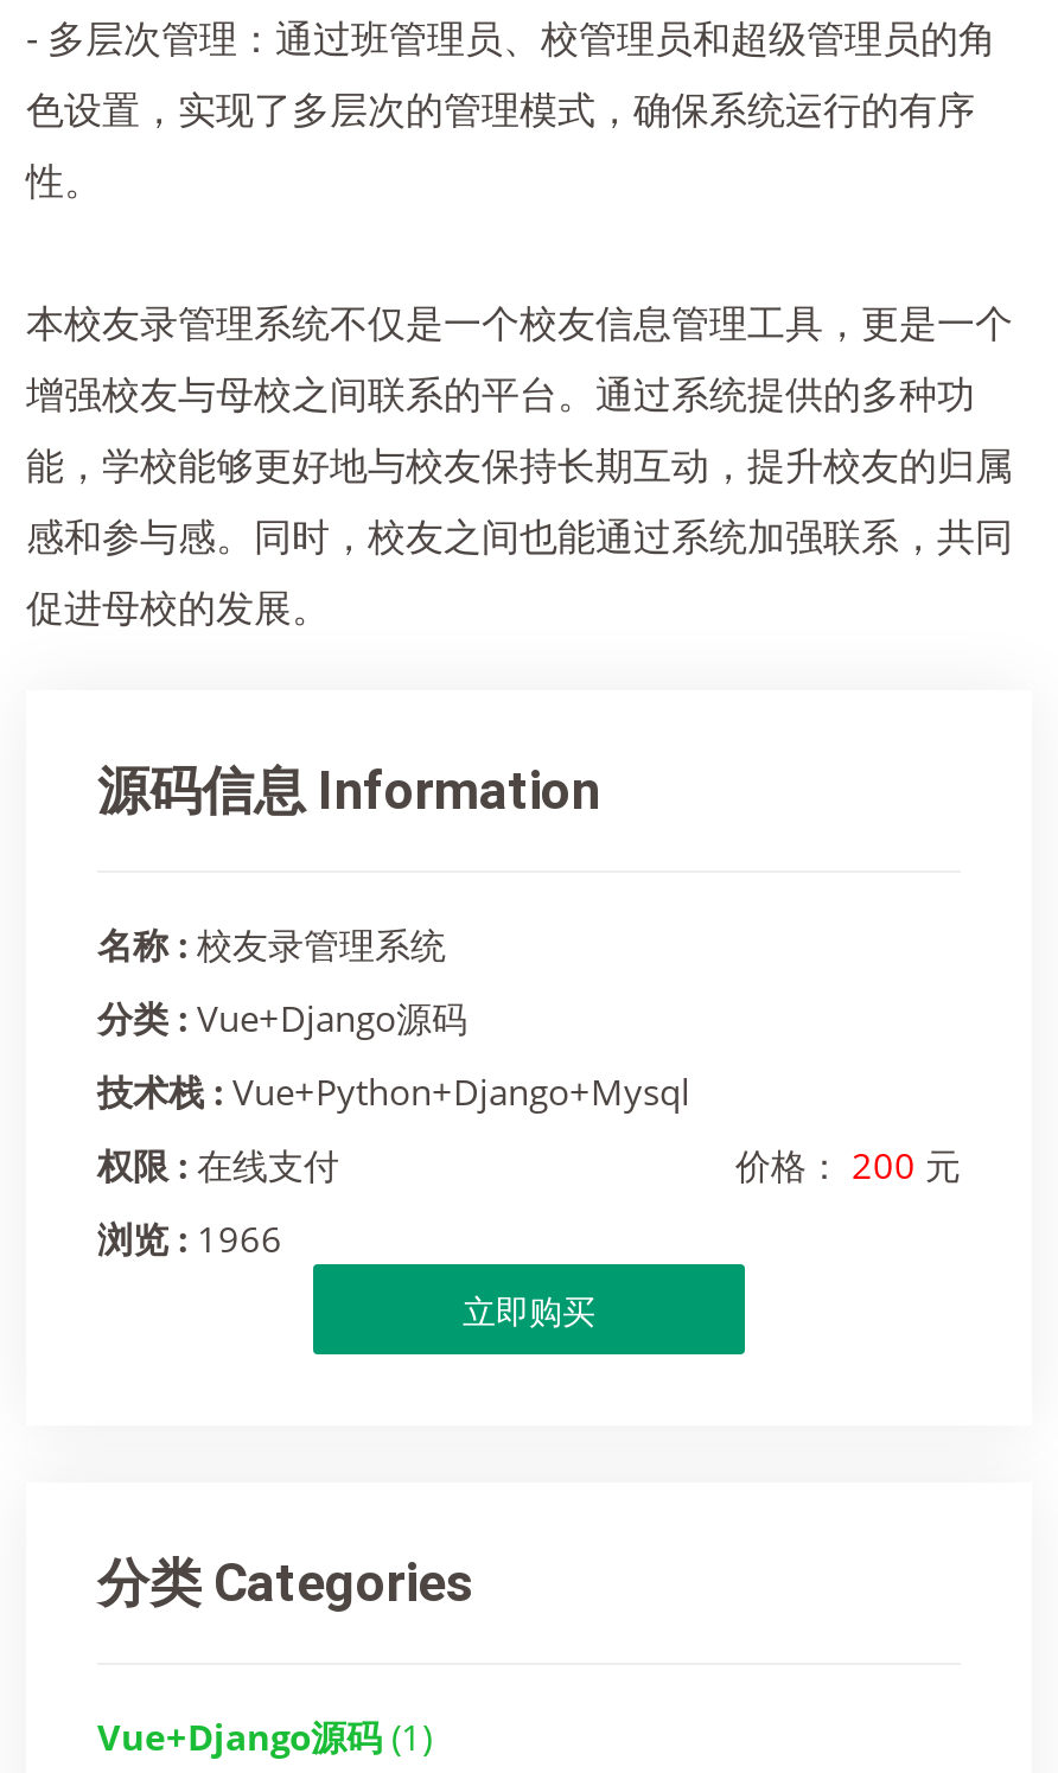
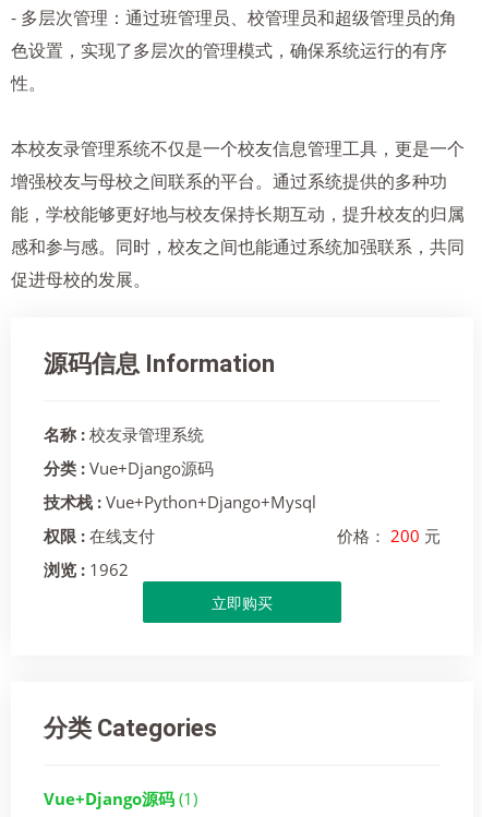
- 浏览 : 1966
+ 浏览 : 1962
